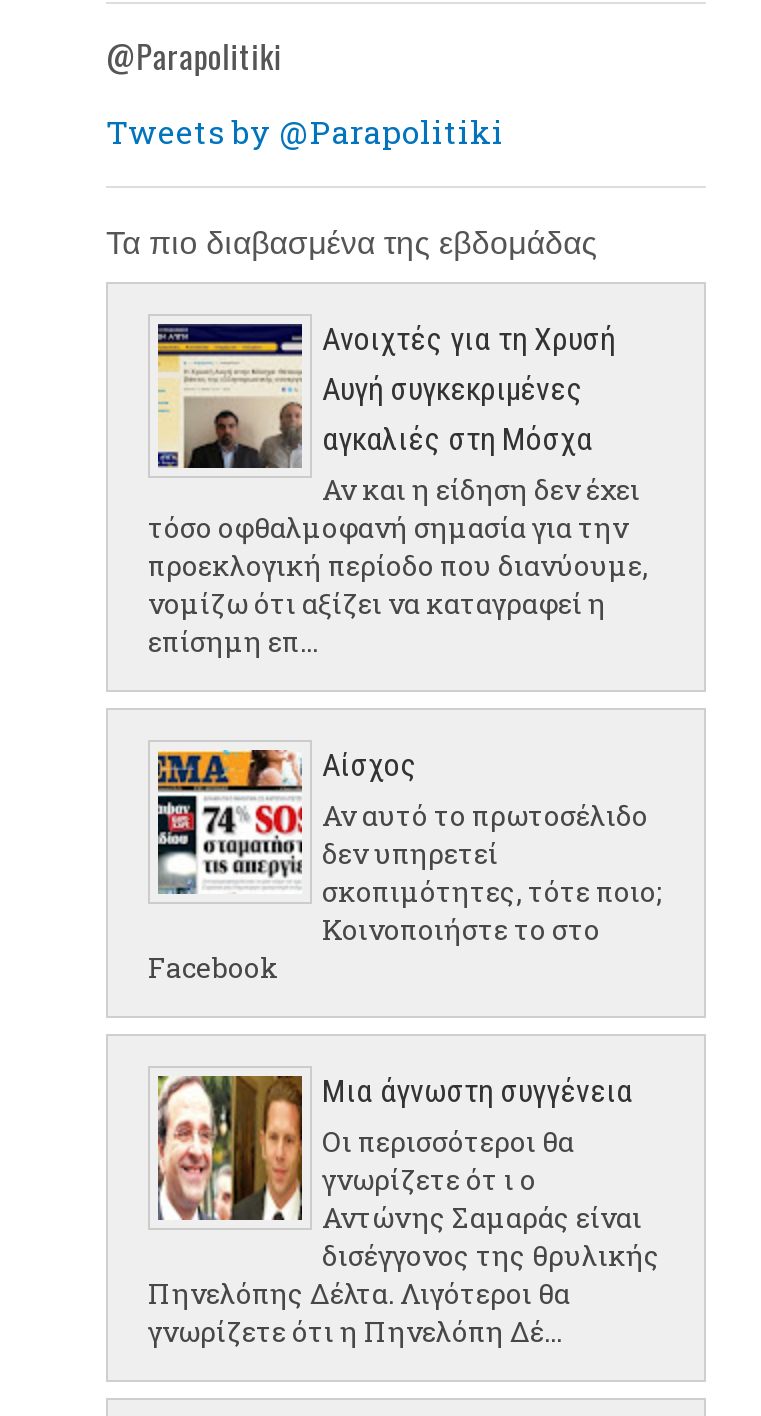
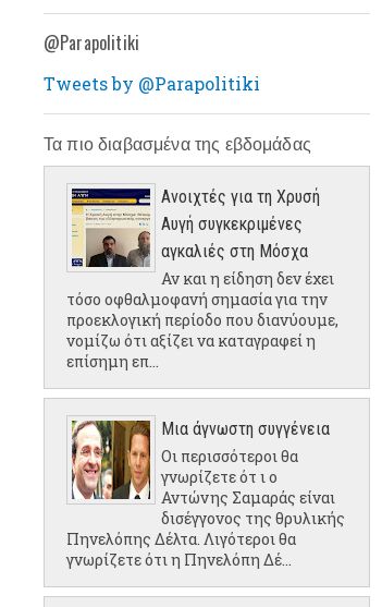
- [image]
- Αίσχος
- Αν αυτό το πρωτοσέλιδο
- δεν υπηρετεί
- σκοπιμότητες, τότε ποιο;
- Κοινοποιήστε το στο
- Facebook
